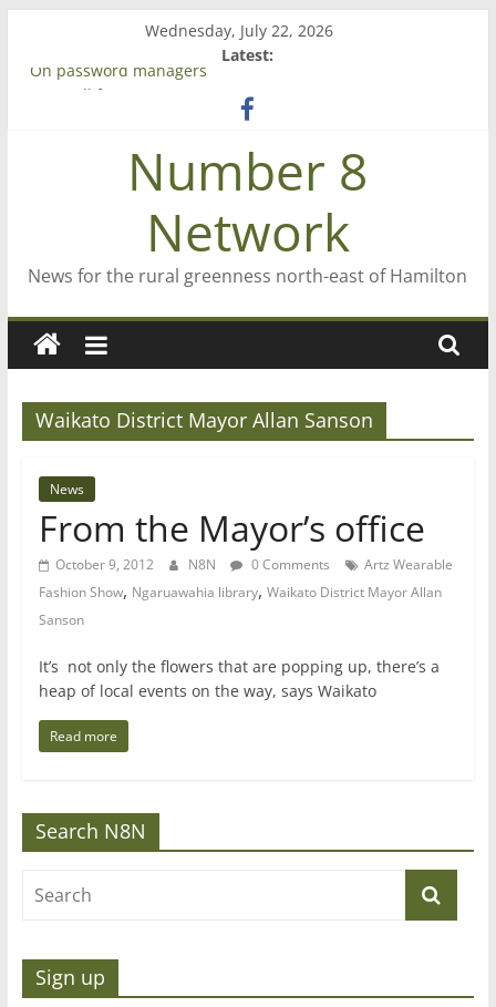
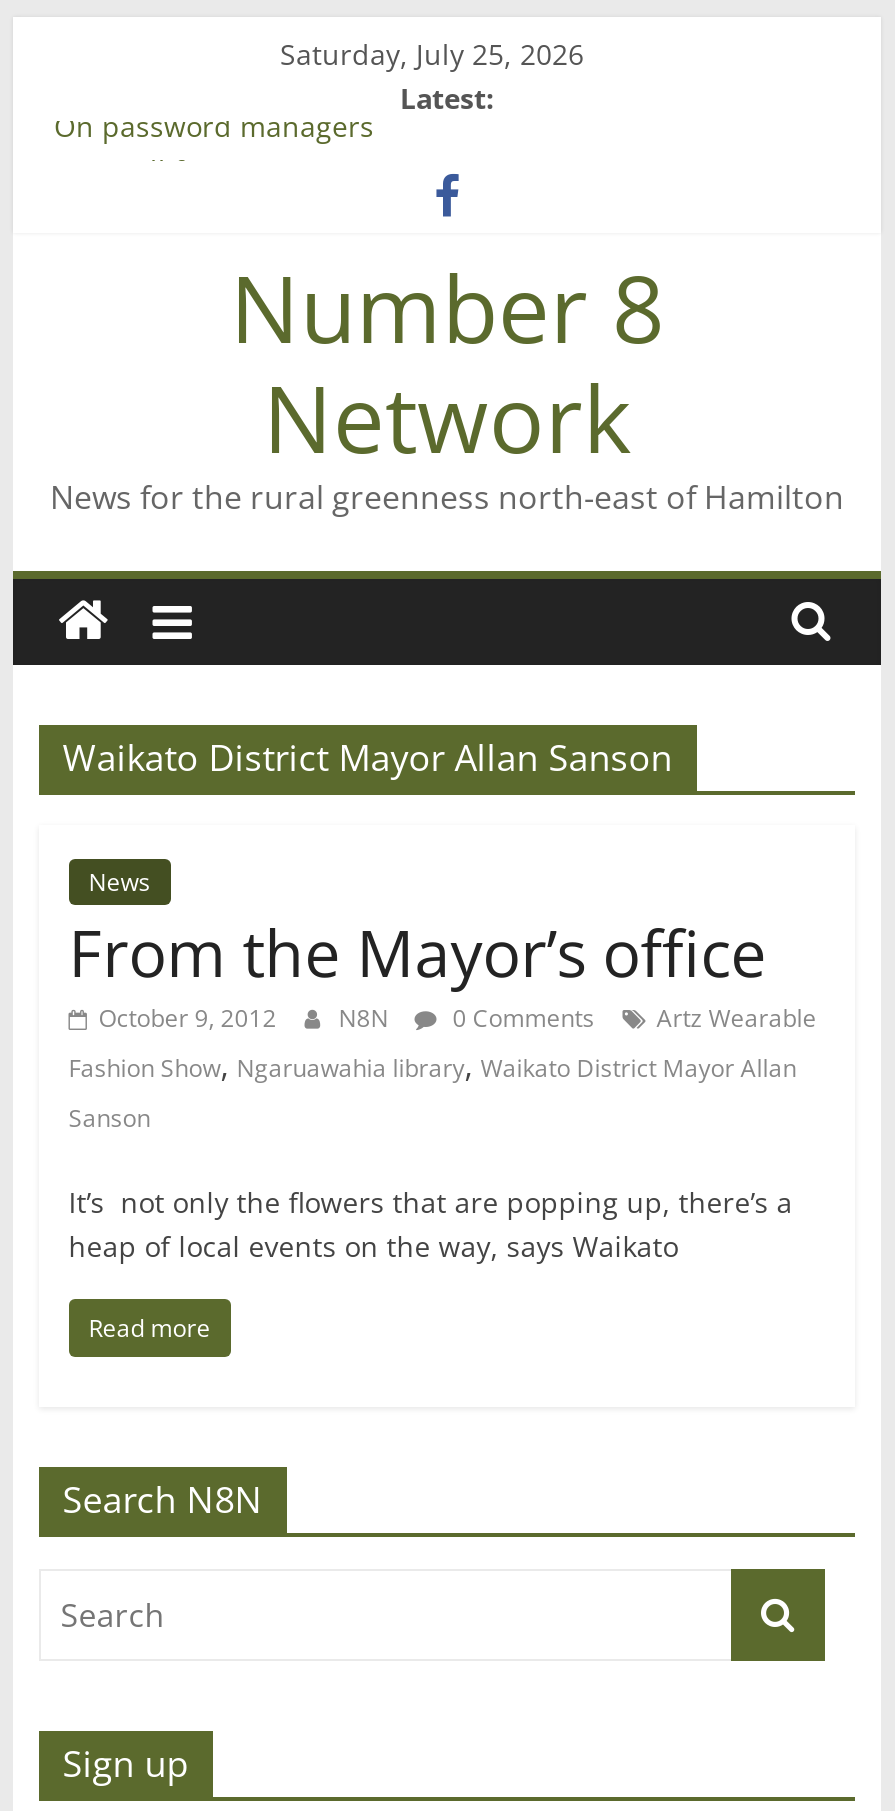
- Wednesday, July 22, 2026
+ Saturday, July 25, 2026
